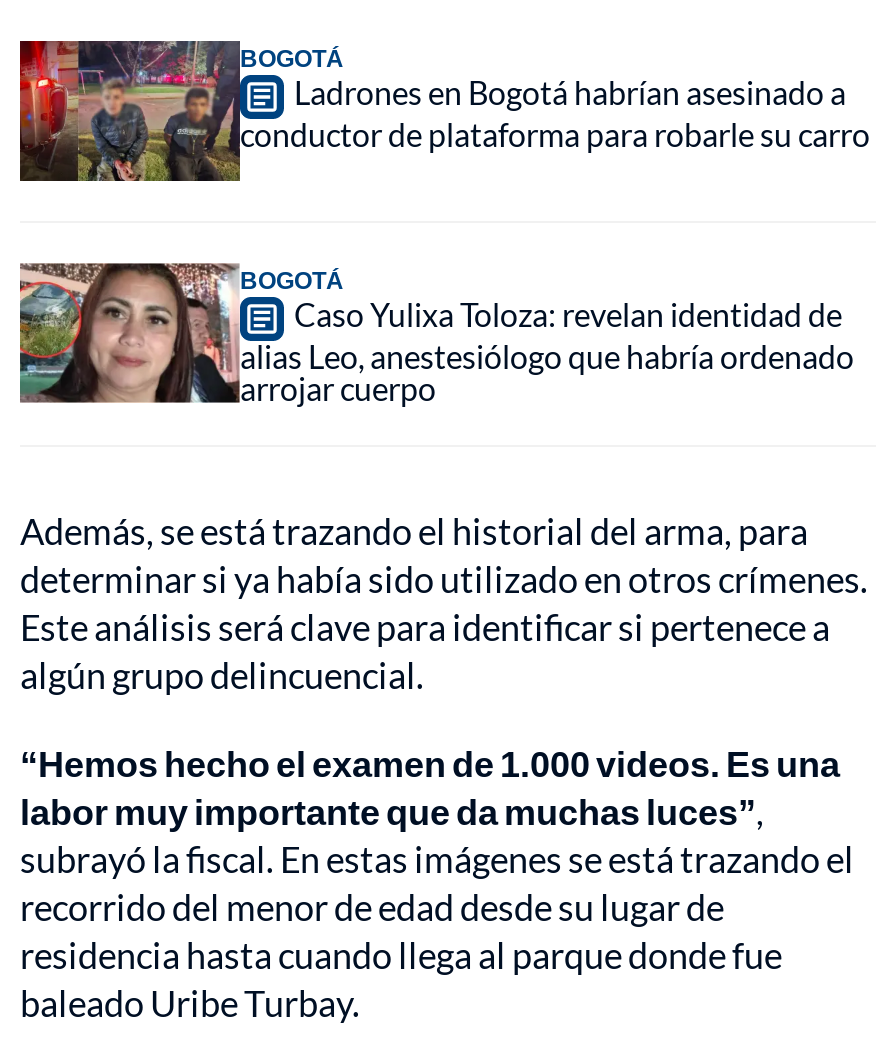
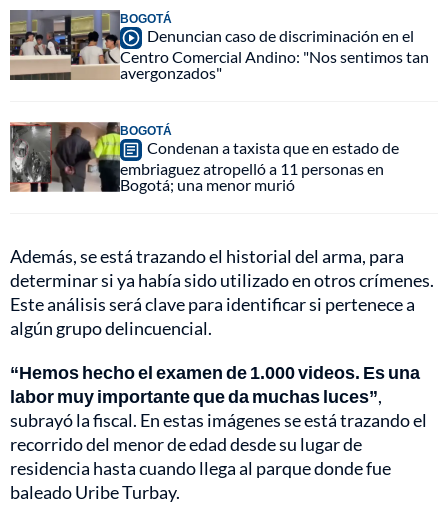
- [image]
- Ladrones en Bogotá habrían asesinado a
- conductor de plataforma para robarle su carro
+ [image]
+ Denuncian caso de discriminación en el
+ Centro Comercial Andino: "Nos sentimos tan
+ avergonzados"

- [image]
- Caso Yulixa Toloza: revelan identidad de
- alias Leo, anestesiólogo que habría ordenado
- arrojar cuerpo
+ [image]
+ Condenan a taxista que en estado de
+ embriaguez atropelló a 11 personas en
+ Bogotá; una menor murió
